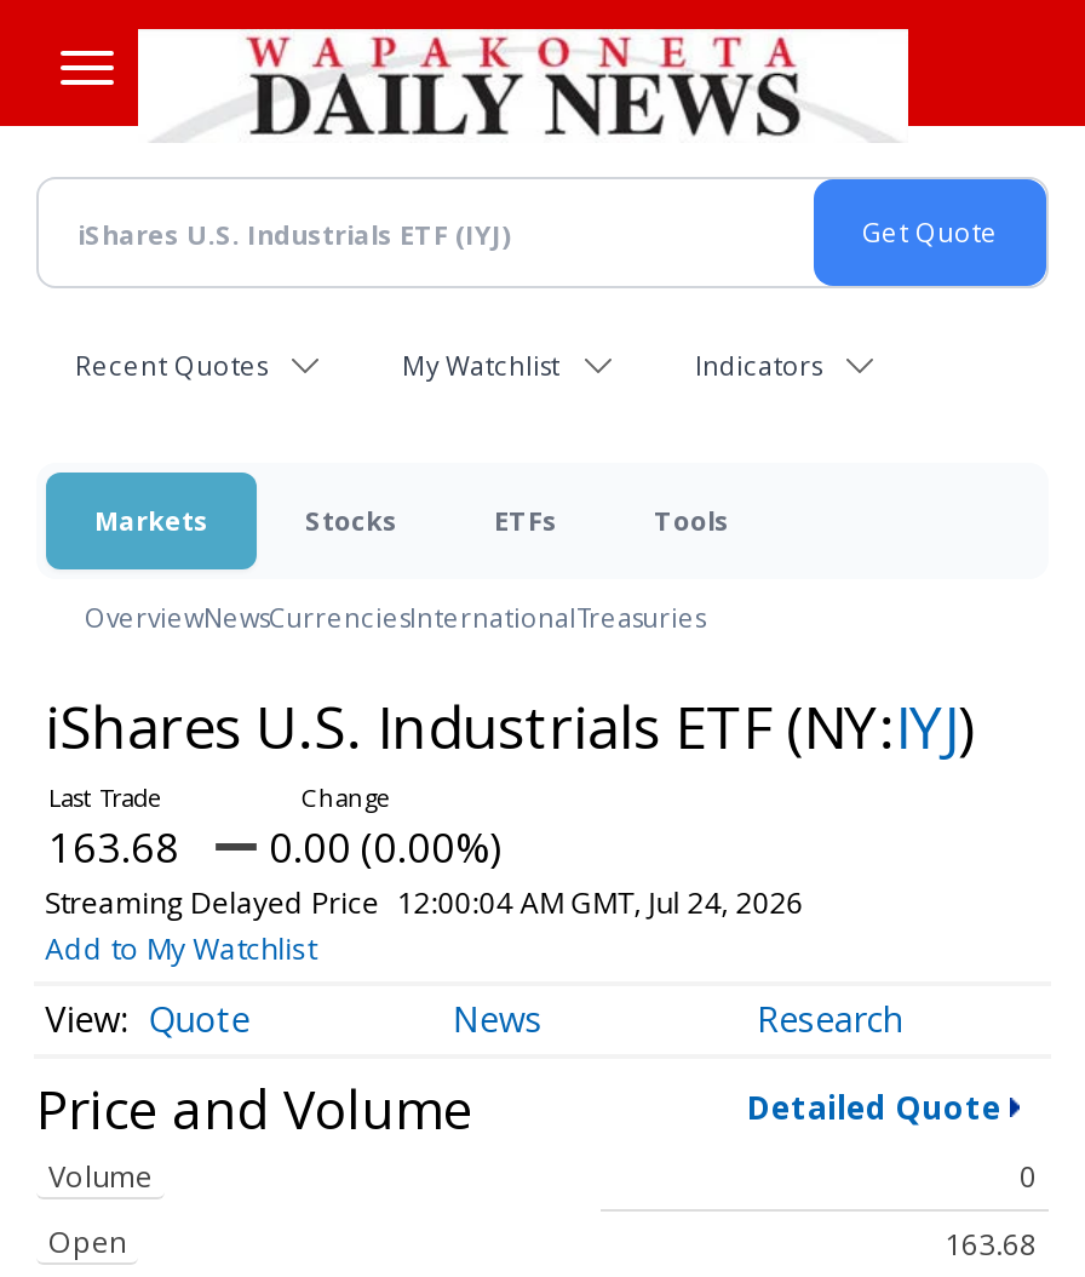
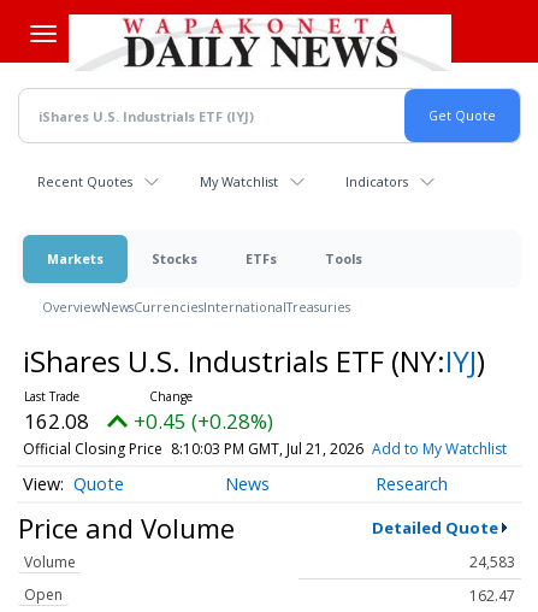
- 163.68
- 0.00 (0.00%)
- Streaming Delayed Price 12:00:04 AM GMT, Jul 24, 2026
- Add to My Watchlist
+ 162.08
+ +0.45 (+0.28%)
+ Official Closing Price 8:10:03 PM GMT, Jul 21, 2026 Add to My Watchlist

- 0
+ 24,583

- 163.68
+ 162.47
